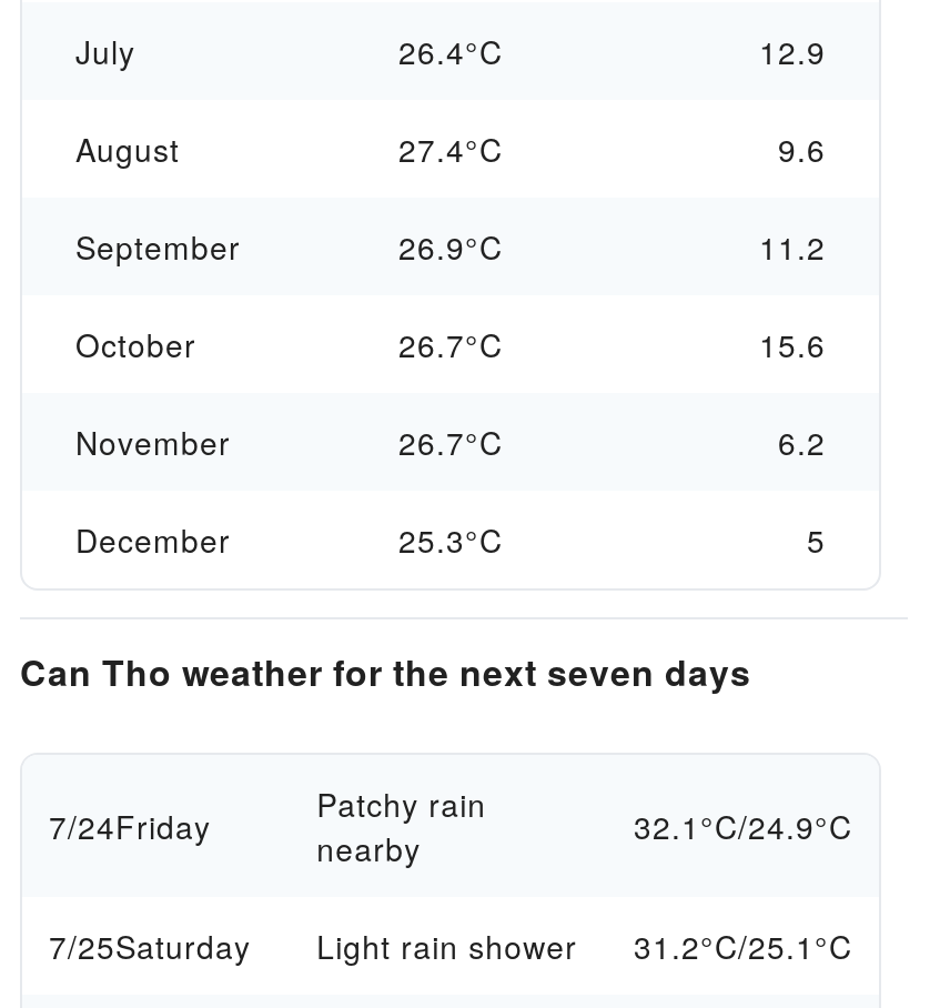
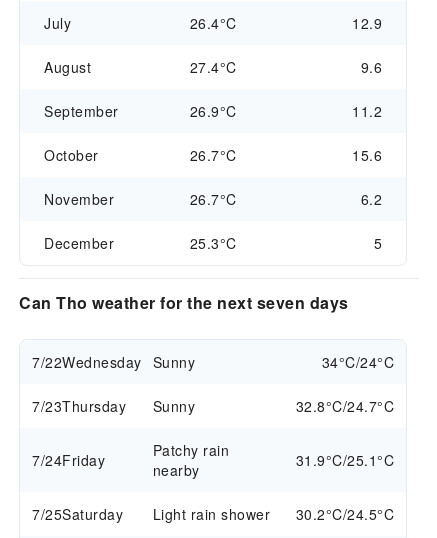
+ 7/22Wednesday Sunny
+ 34°C/24°C
+ 7/23Thursday
+ Sunny
+ 32.8°C/24.7°C

- 32.1°C/24.9°C
+ 31.9°C/25.1°C

- 7/25Saturday Light rain shower 31.2°C/25.1°C
+ 7/25Saturday Light rain shower 30.2°C/24.5°C
